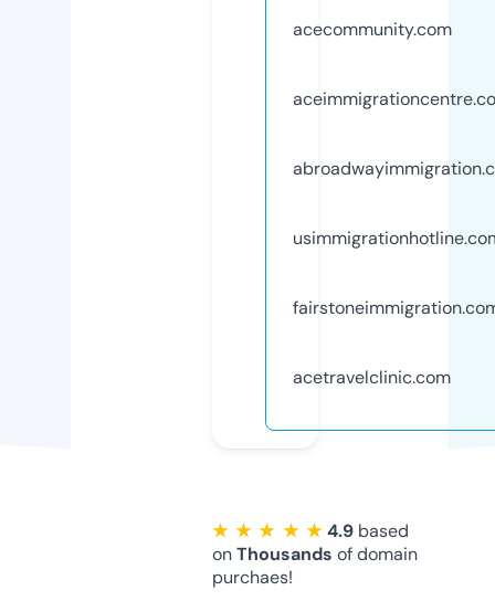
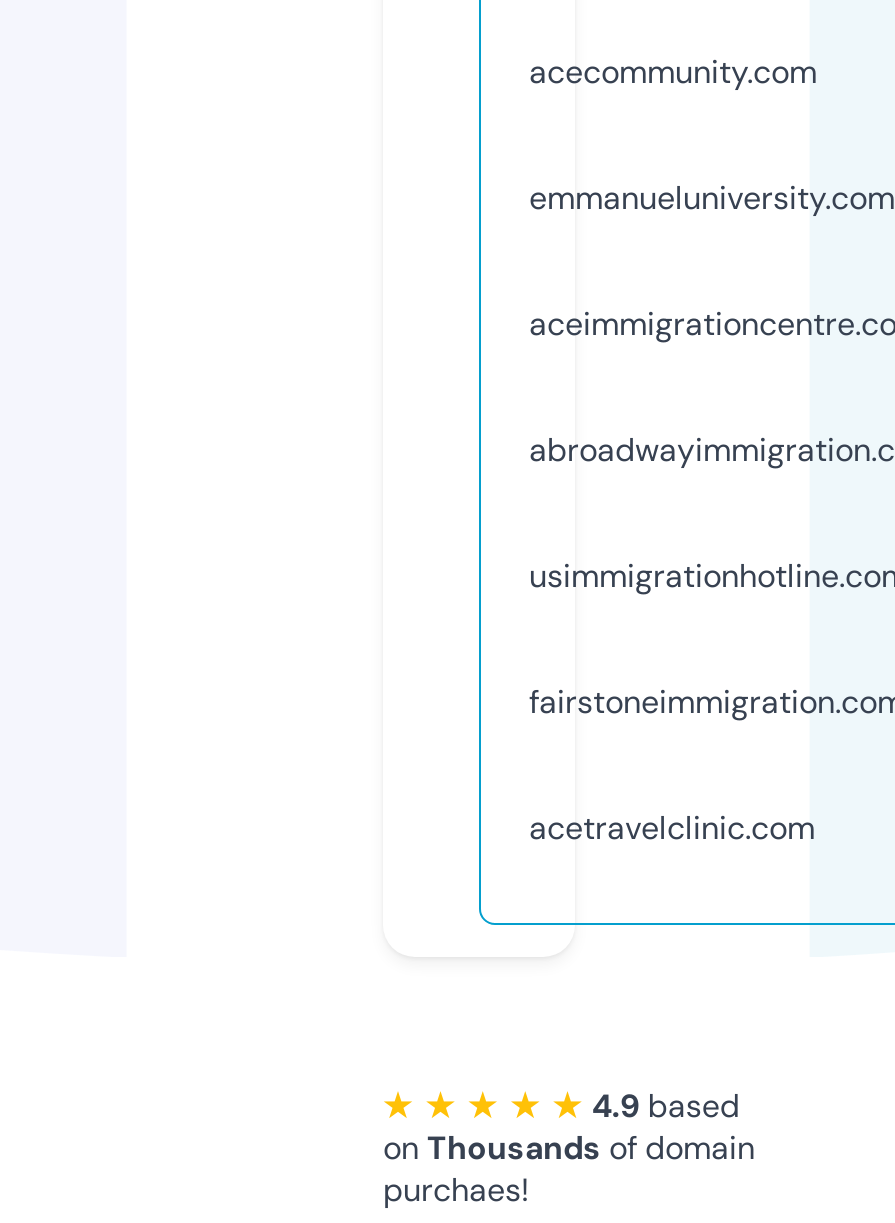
+ emmanueluniversity.com
